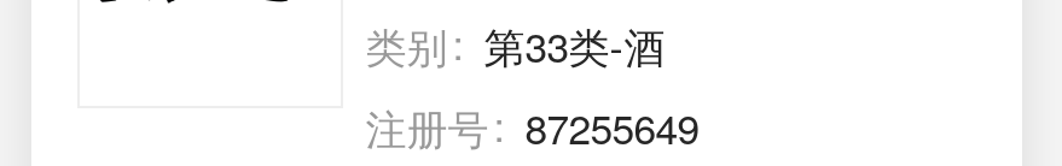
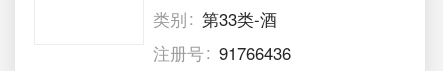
- 注册号 87255649
+ 注册号 91766436
